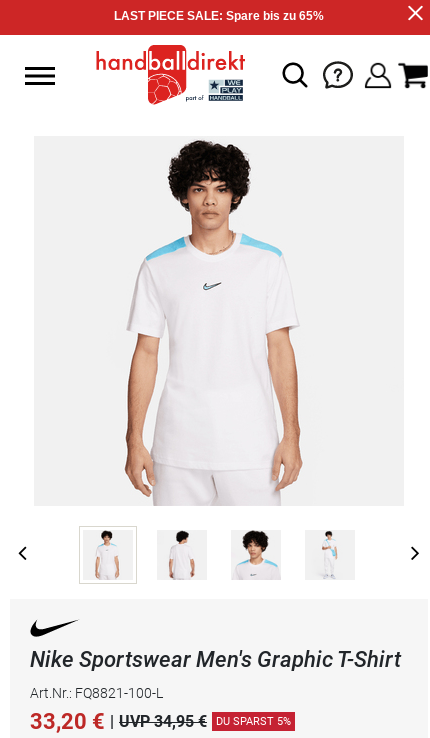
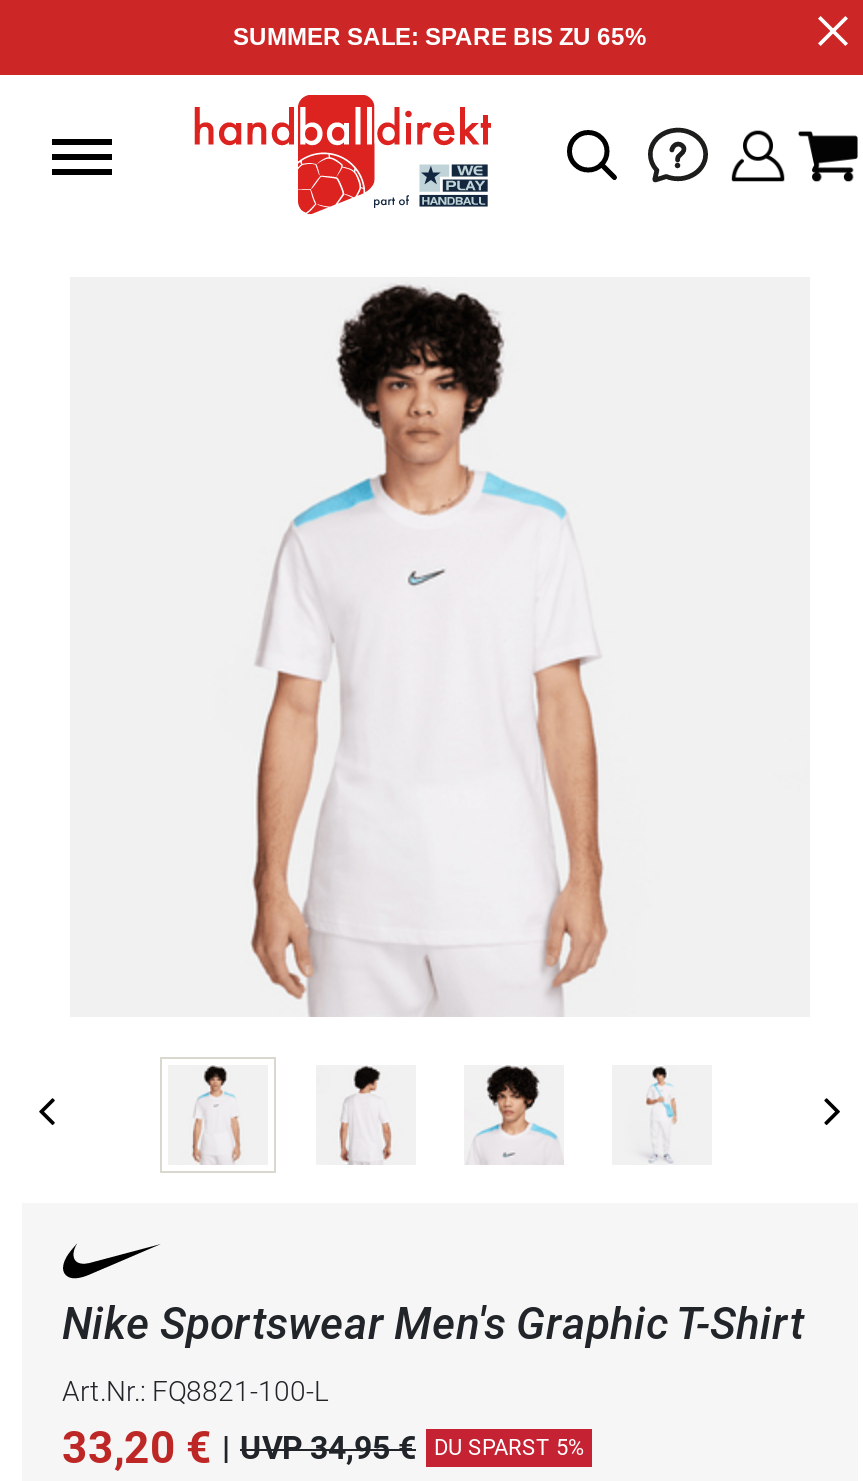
- LAST PIECE SALE: Spare bis zu 65%
+ SUMMER SALE: SPARE BIS ZU 65%
